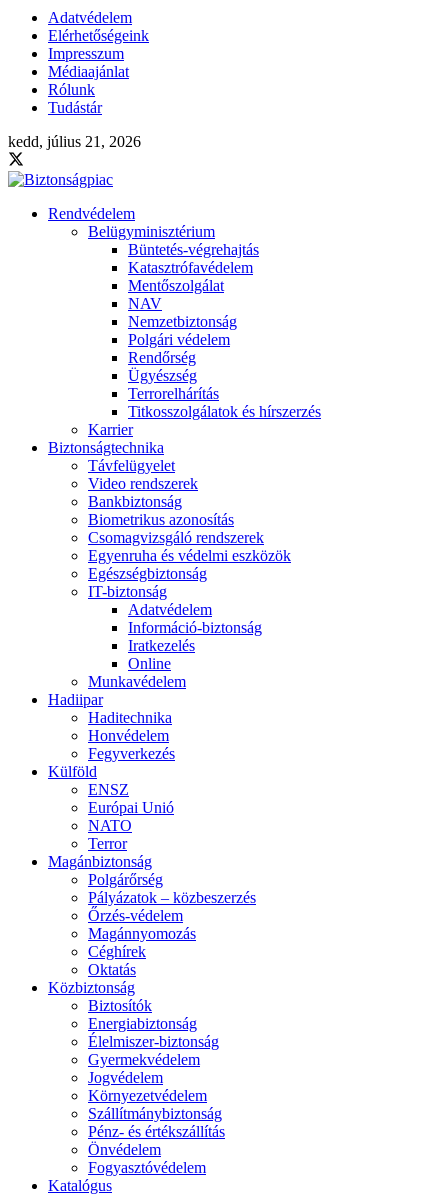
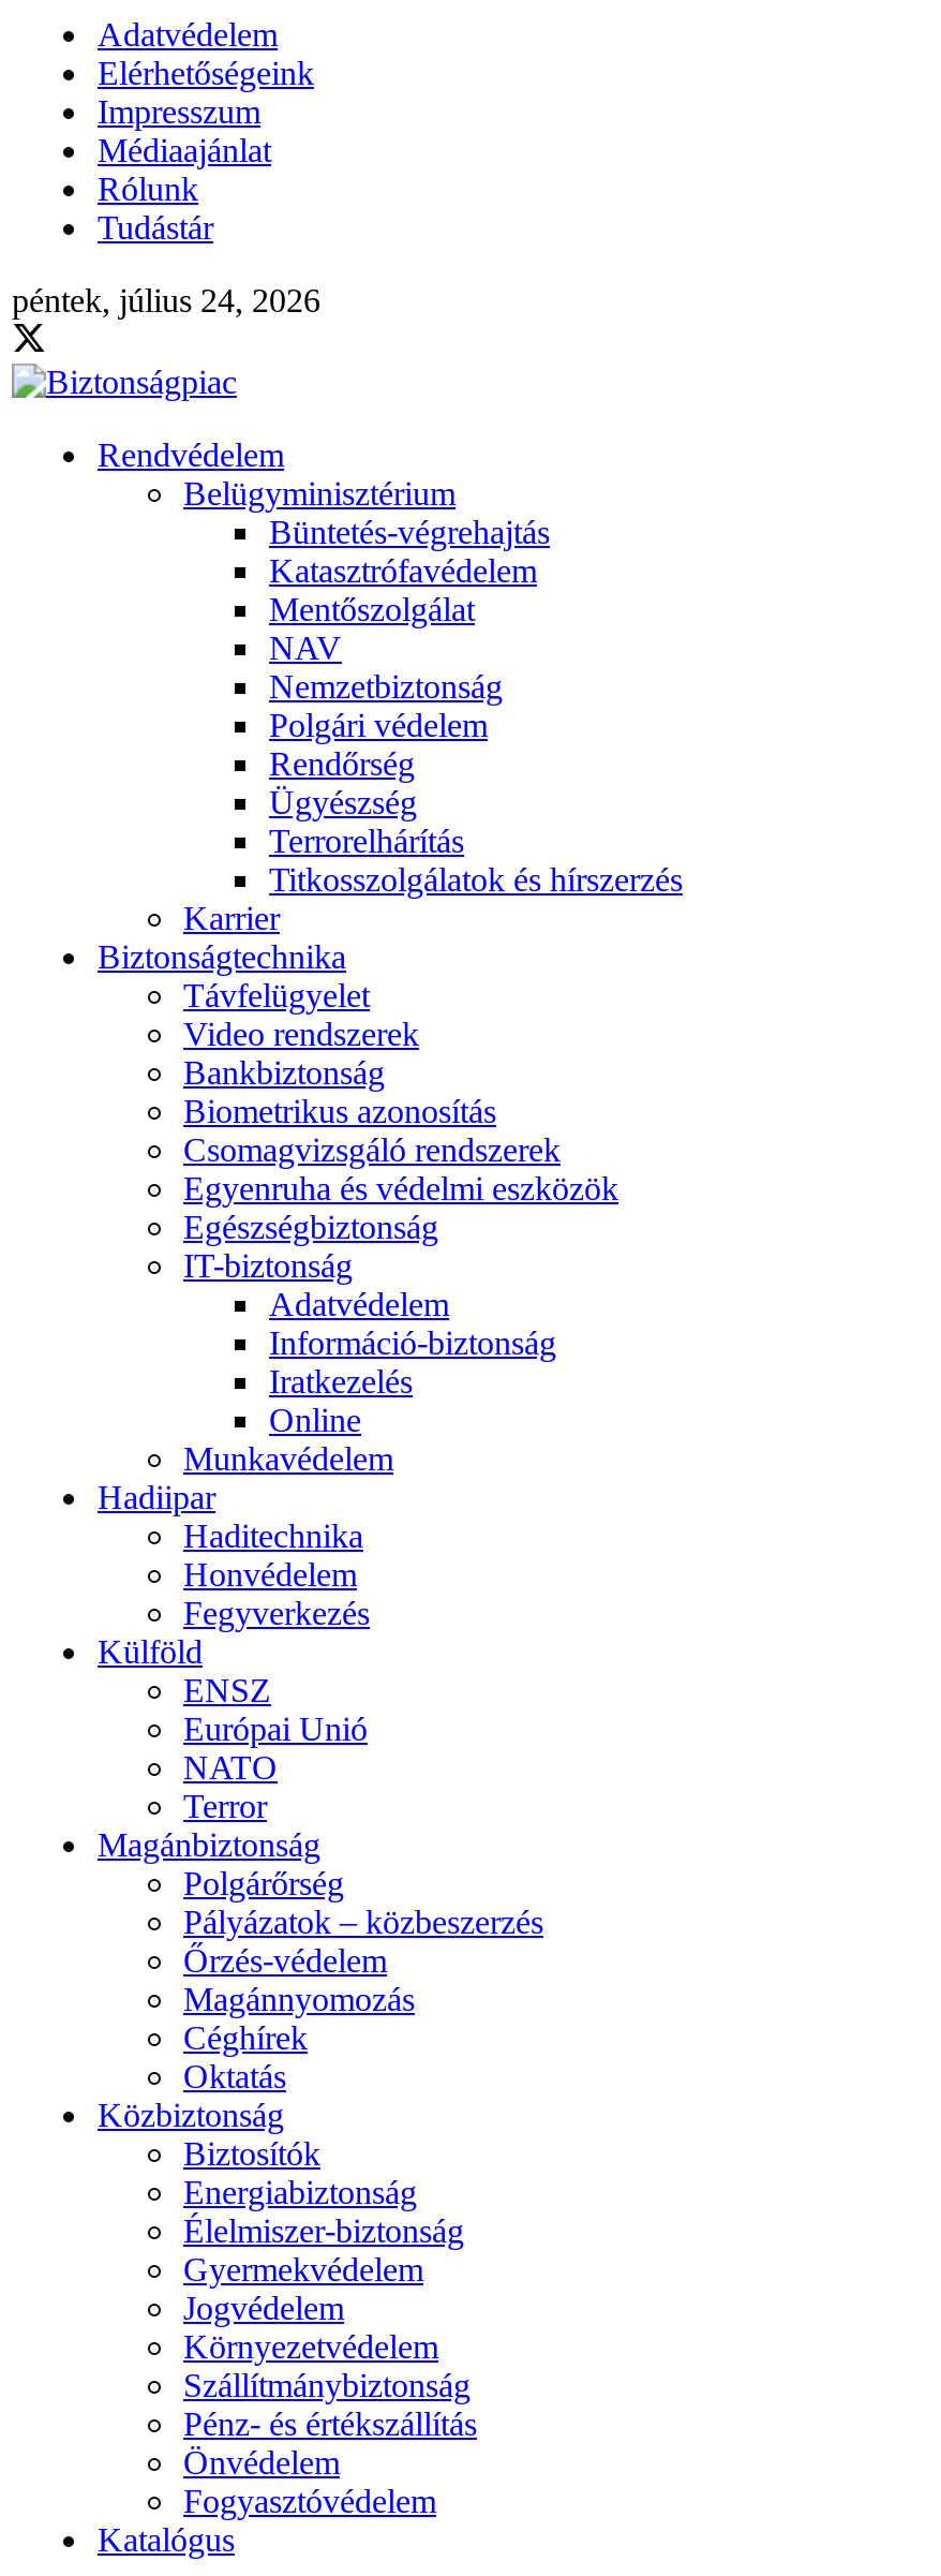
- kedd, július 21, 2026
+ péntek, július 24, 2026
